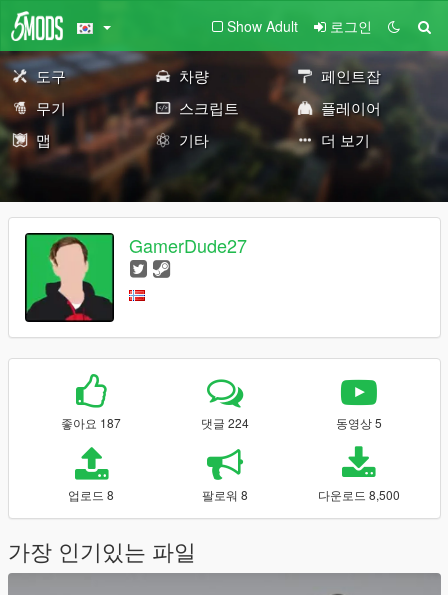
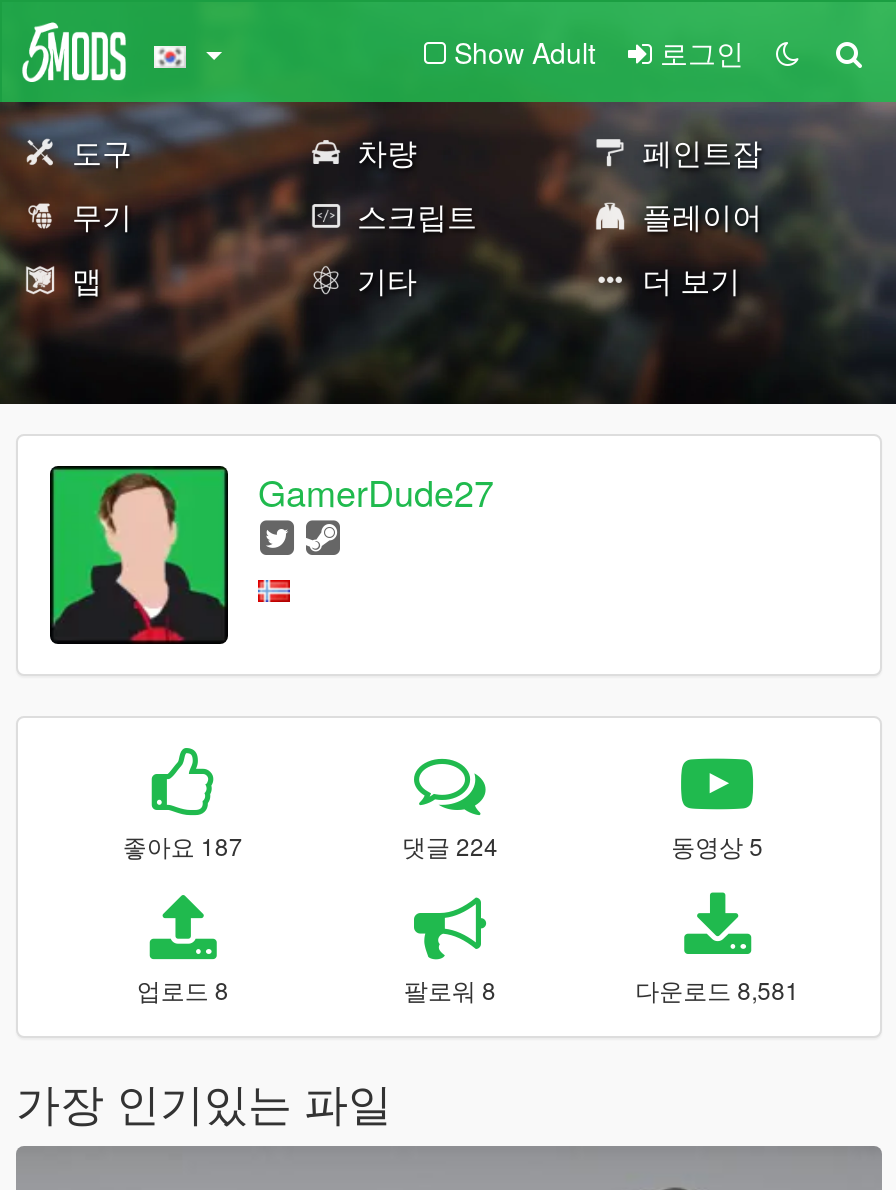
- 다운로드 8,500
+ 다운로드 8,581
